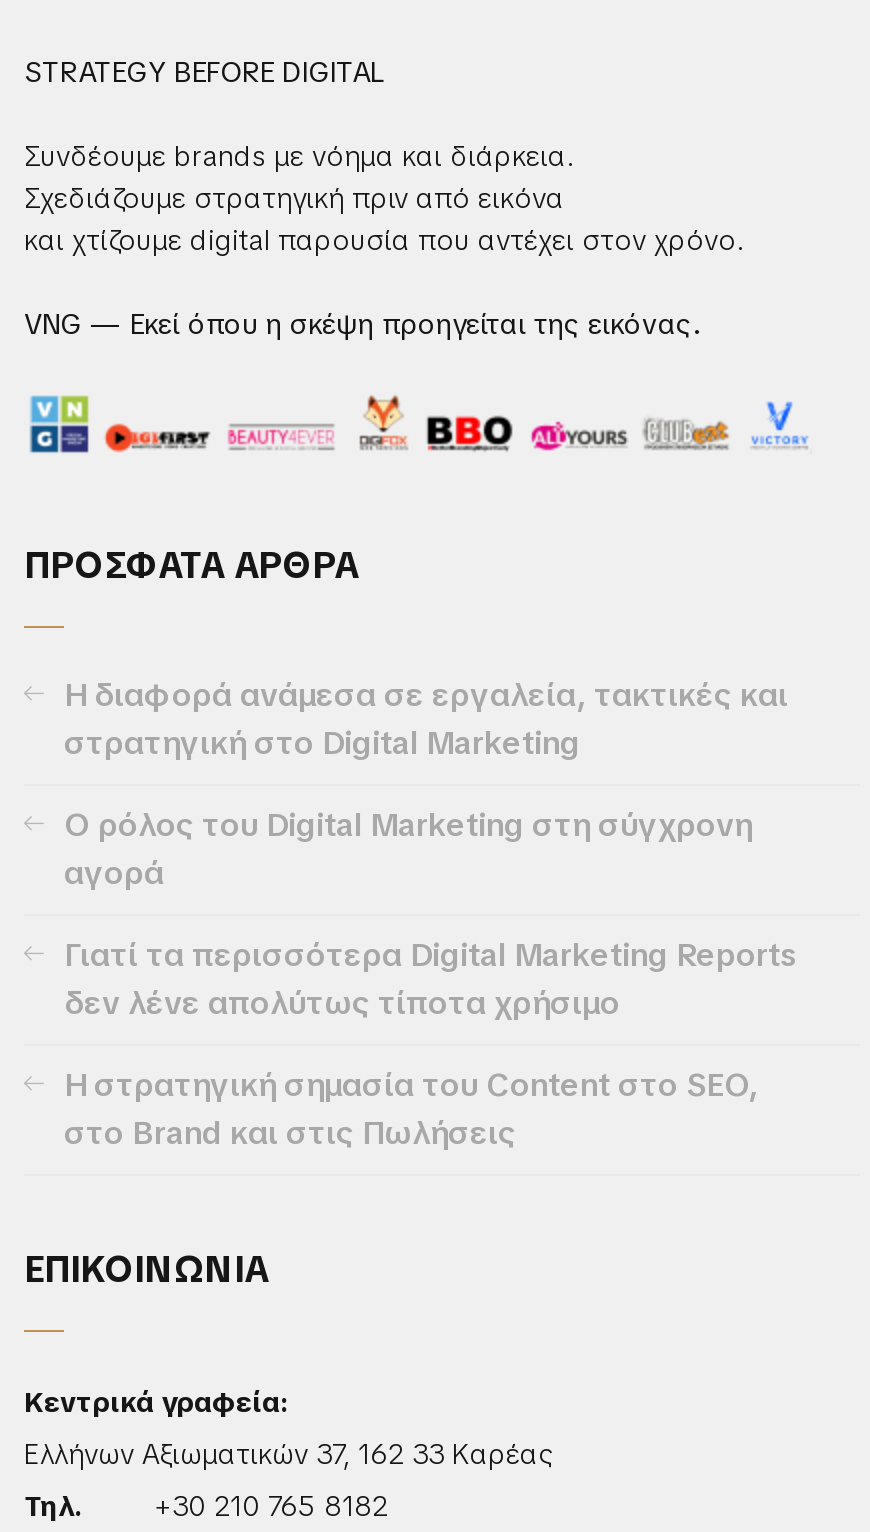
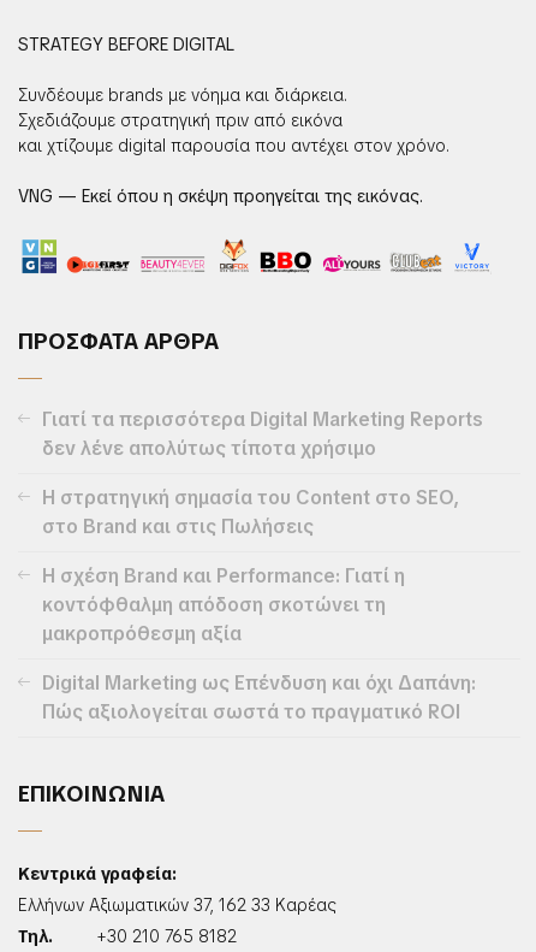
- Η διαφορά ανάμεσα σε εργαλεία, τακτικές και
- στρατηγική στο Digital Marketing
- Ο ρόλος του Digital Marketing στη σύγχρονη
- αγορά

moved up: Γιατί τα περισσότερα Digital Marketing Reports | δεν λένε απολύτως τίποτα χρήσιμο | Η στρατηγική σημασία του Content στο SEO, | στο Brand και στις Πωλήσεις

+ Η σχέση Brand και Performance: Γιατί η
+ κοντόφθαλμη απόδοση σκοτώνει τη
+ μακροπρόθεσμη αξία
+ Digital Marketing ως Επένδυση και όχι Δαπάνη:
+ Πώς αξιολογείται σωστά το πραγματικό ROI
